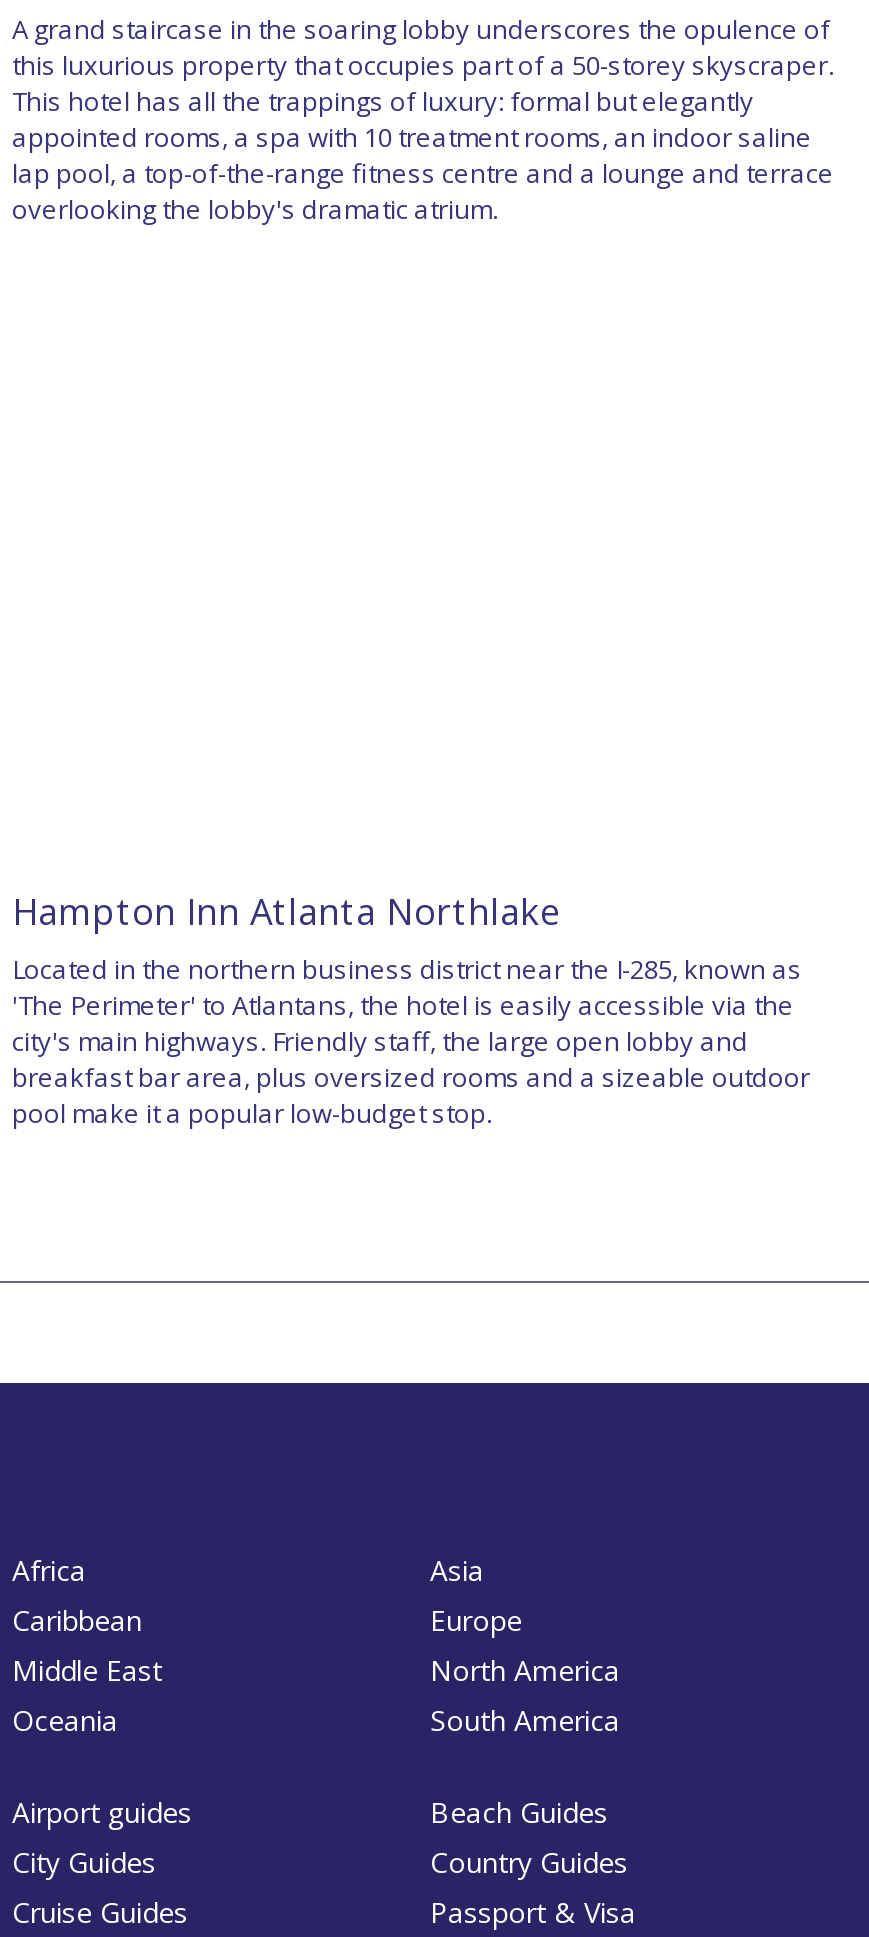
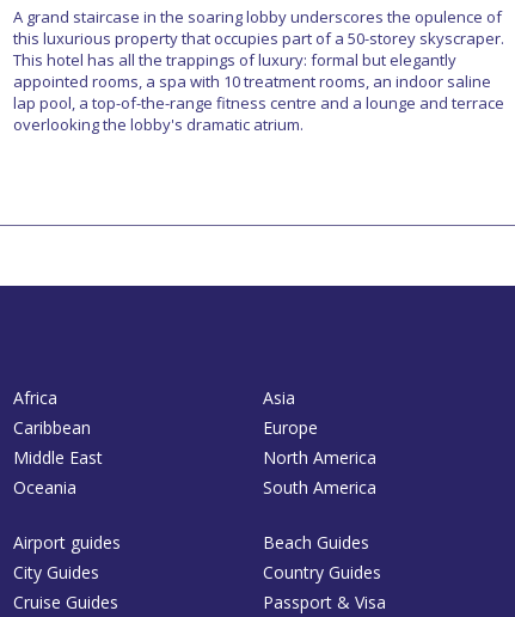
- Hampton Inn Atlanta Northlake
- Located in the northern business district near the I-285, known as
- 'The Perimeter' to Atlantans, the hotel is easily accessible via the
- city's main highways. Friendly staff, the large open lobby and
- breakfast bar area, plus oversized rooms and a sizeable outdoor
- pool make it a popular low-budget stop.
